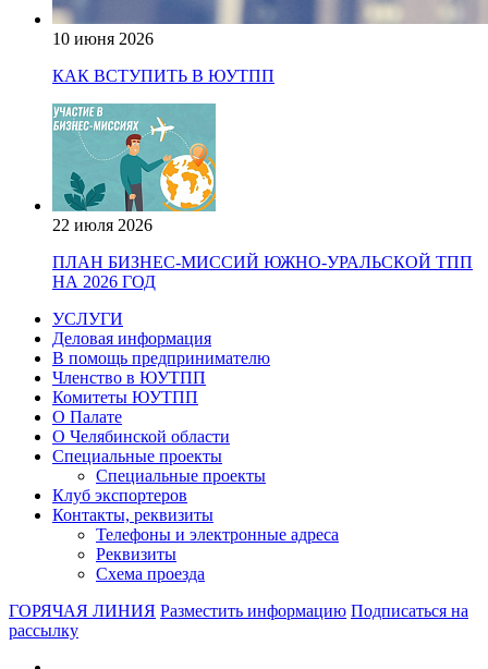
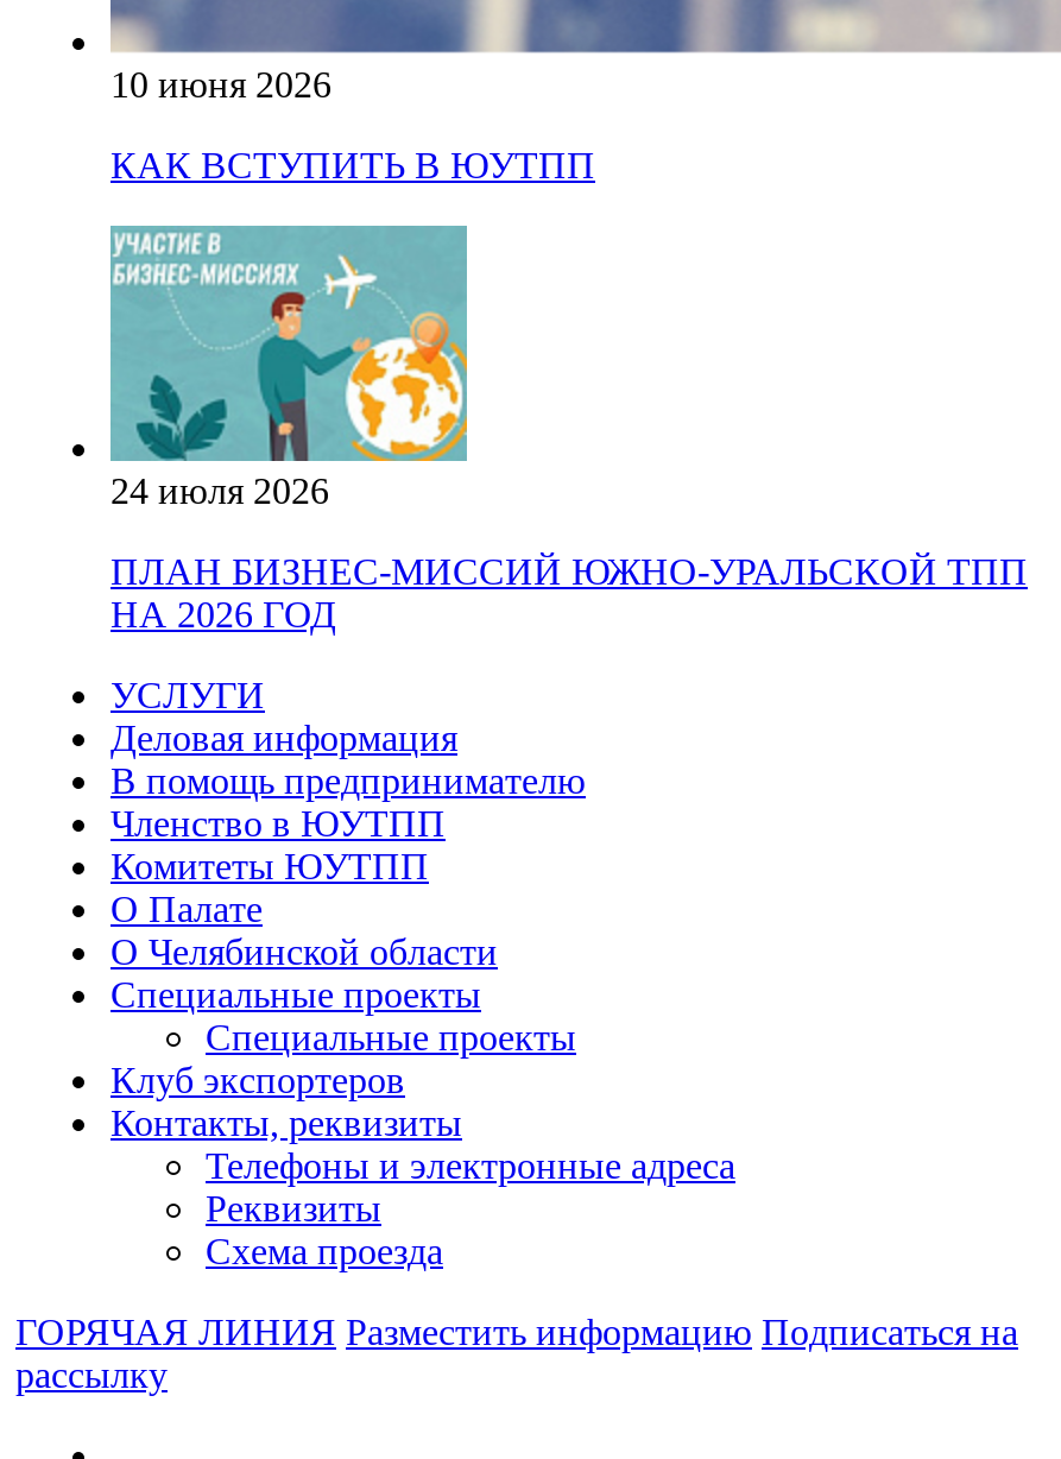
- 22 июля 2026
+ 24 июля 2026
